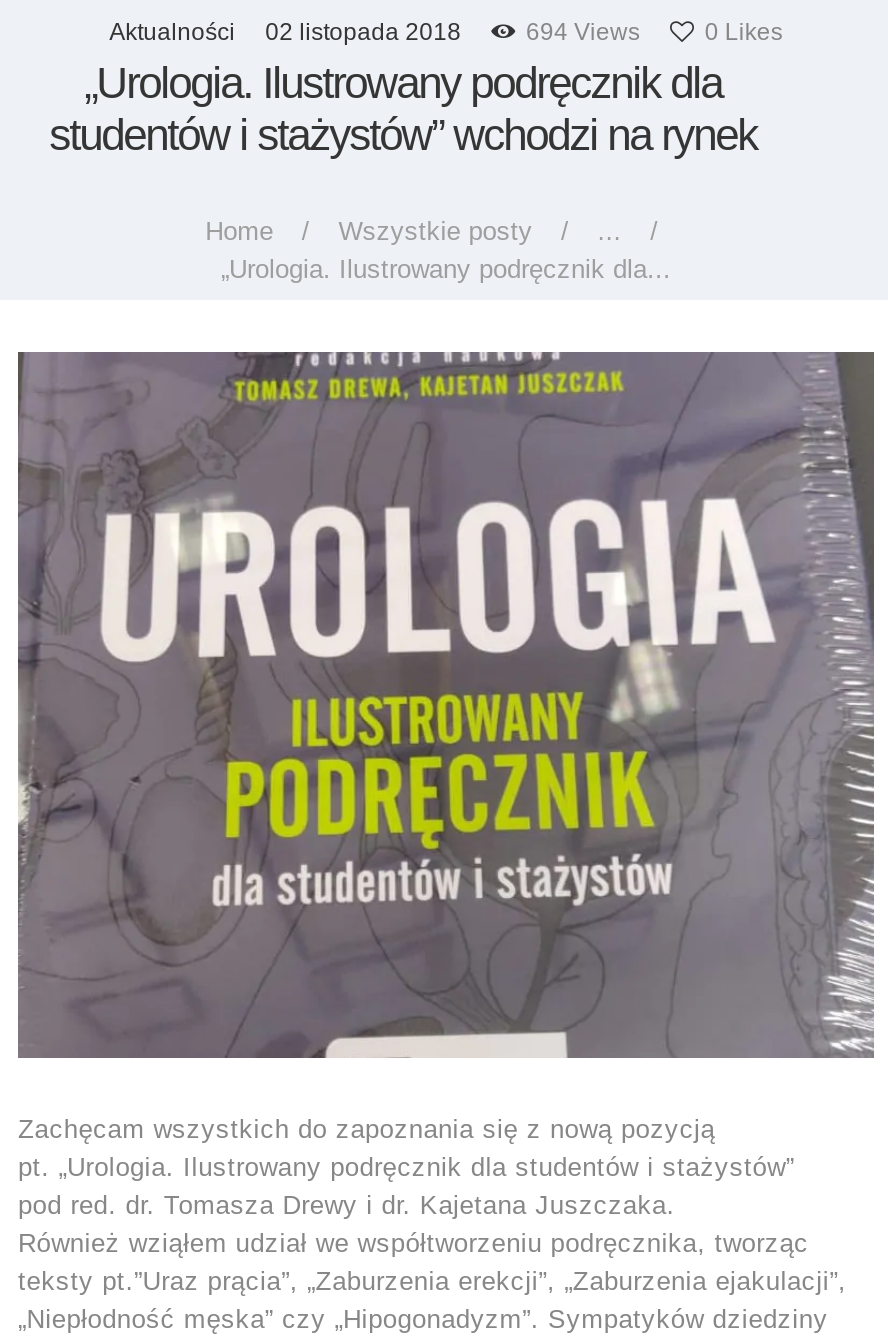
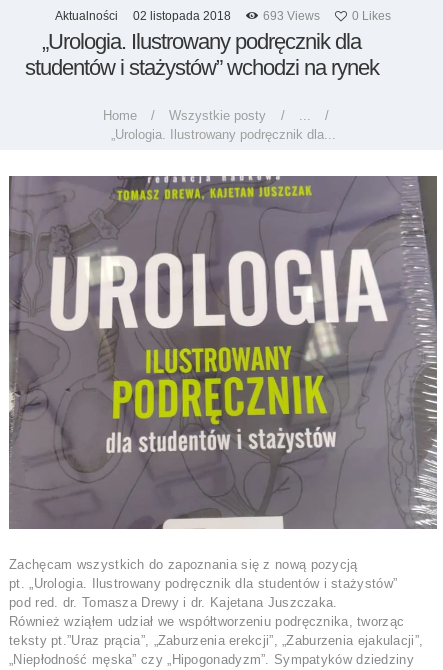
- 694 Views
+ 693 Views
